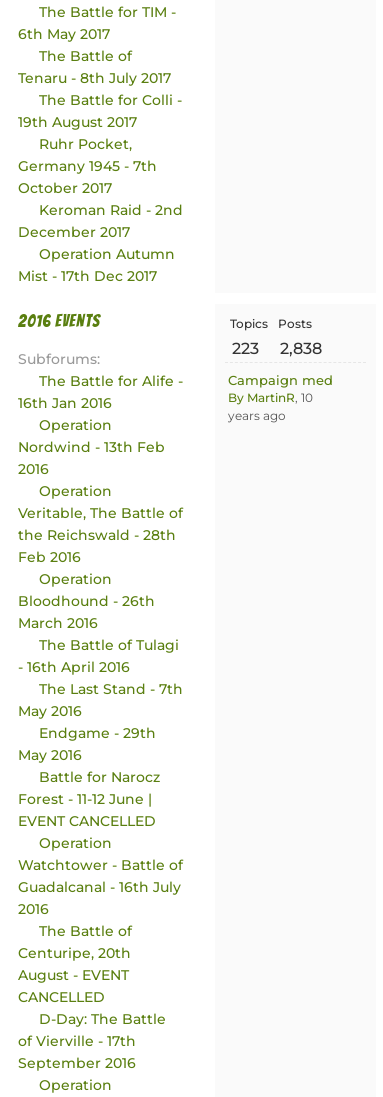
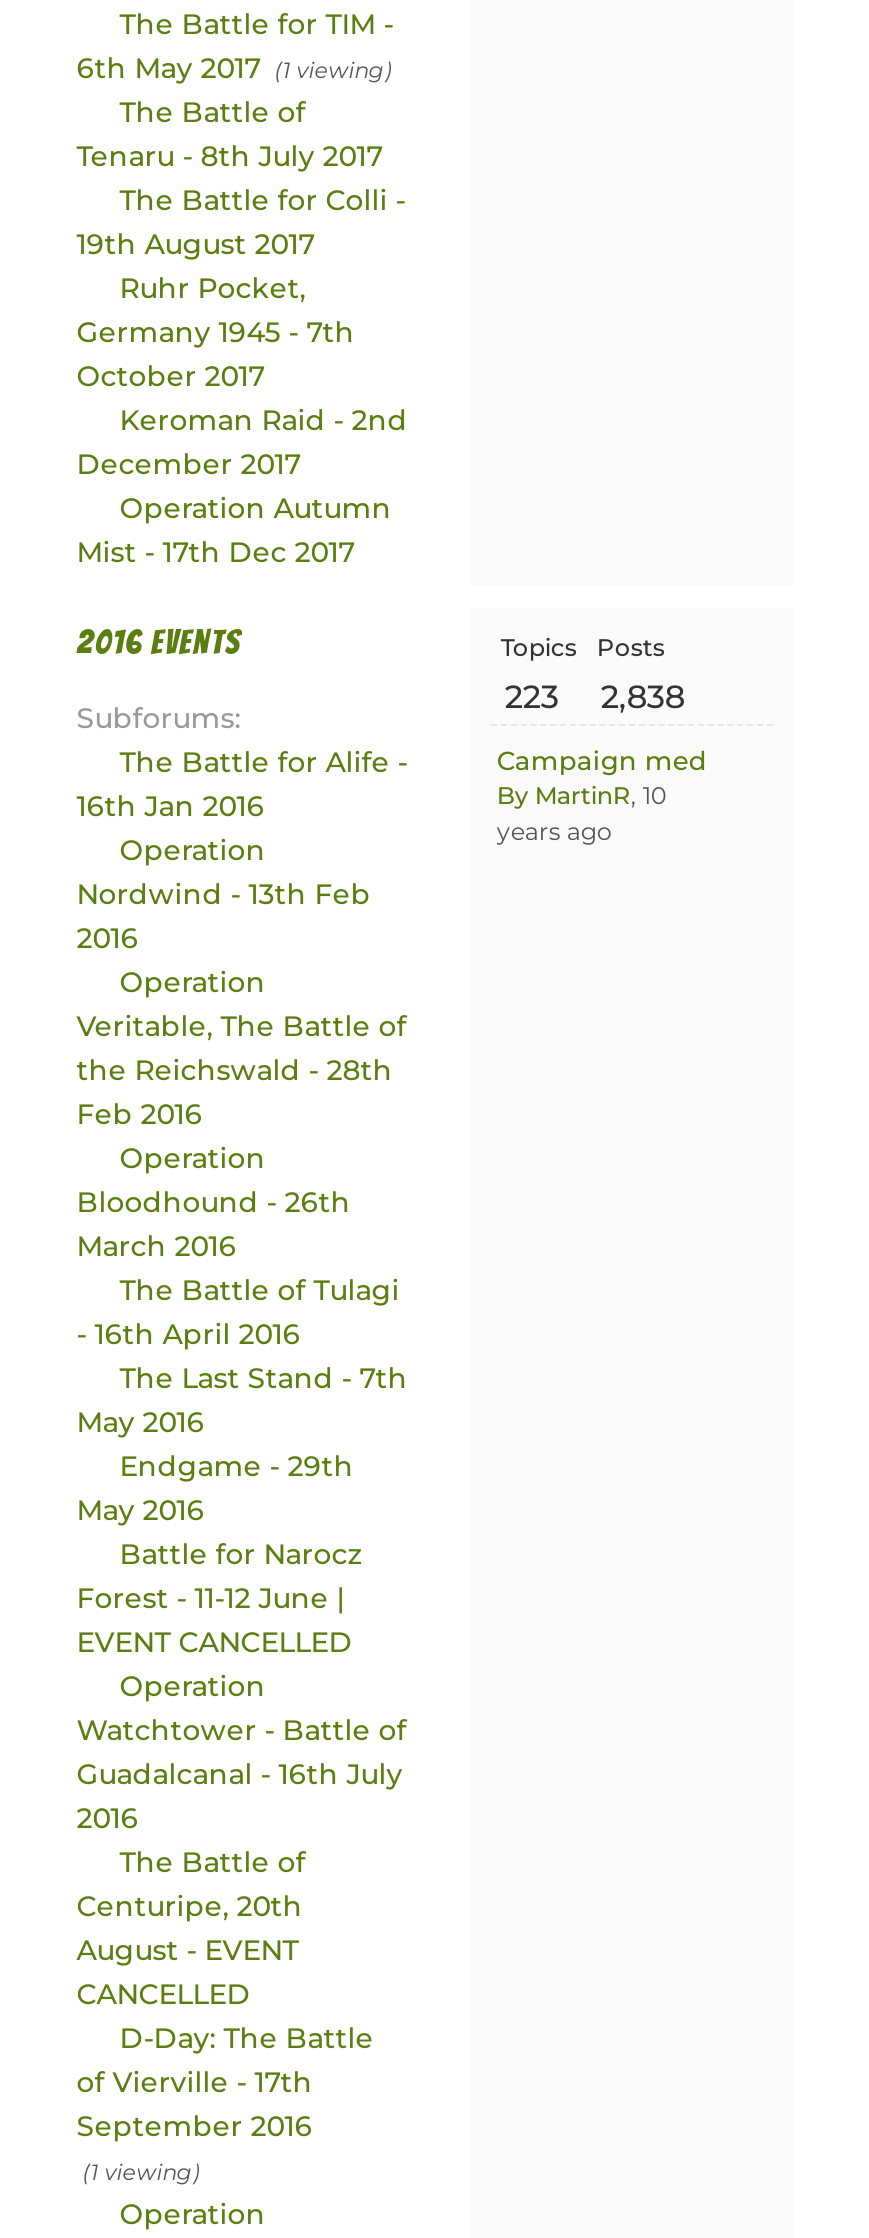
- 6th May 2017
+ 6th May 2017 (1 viewing)

+ (1 viewing)
